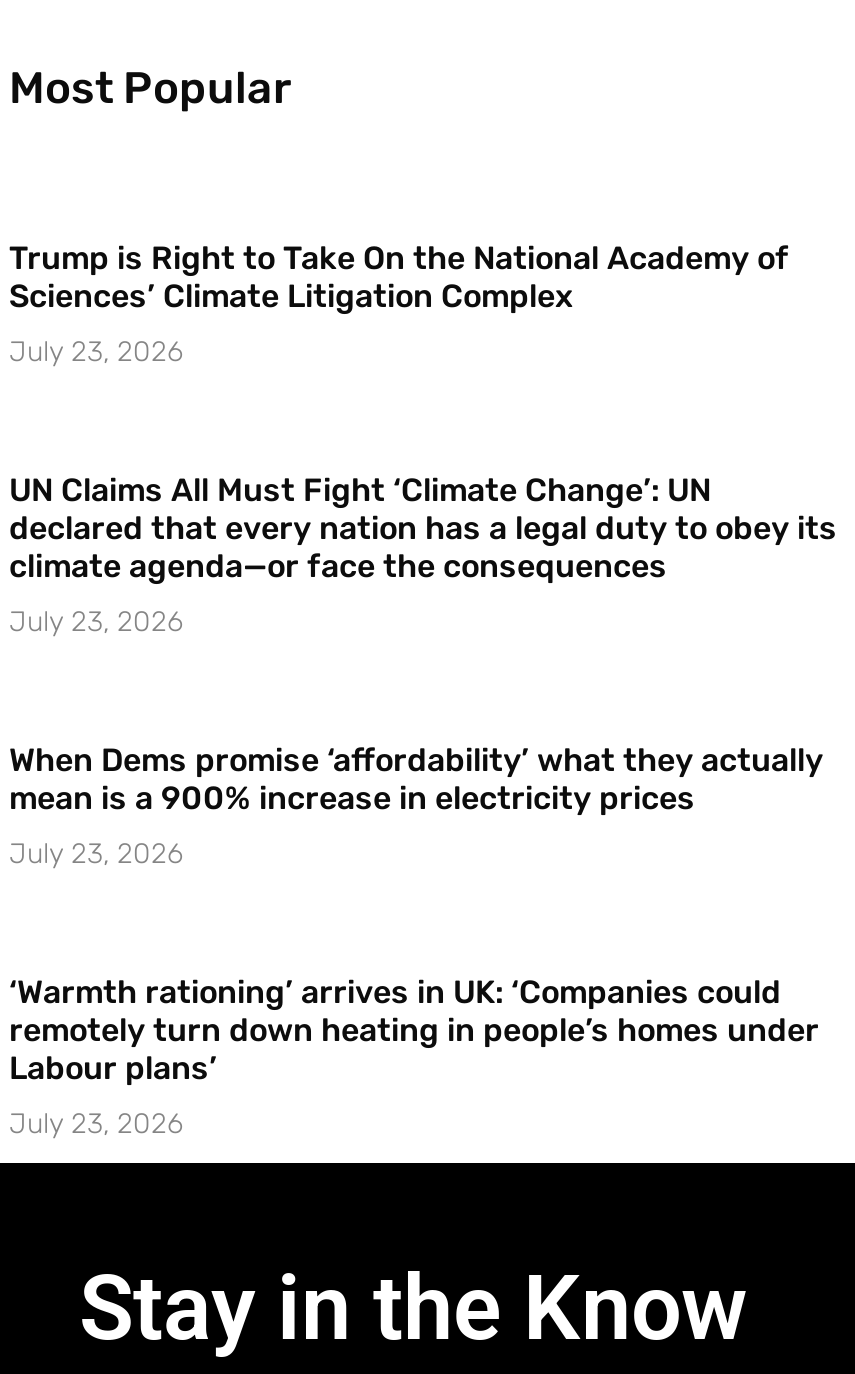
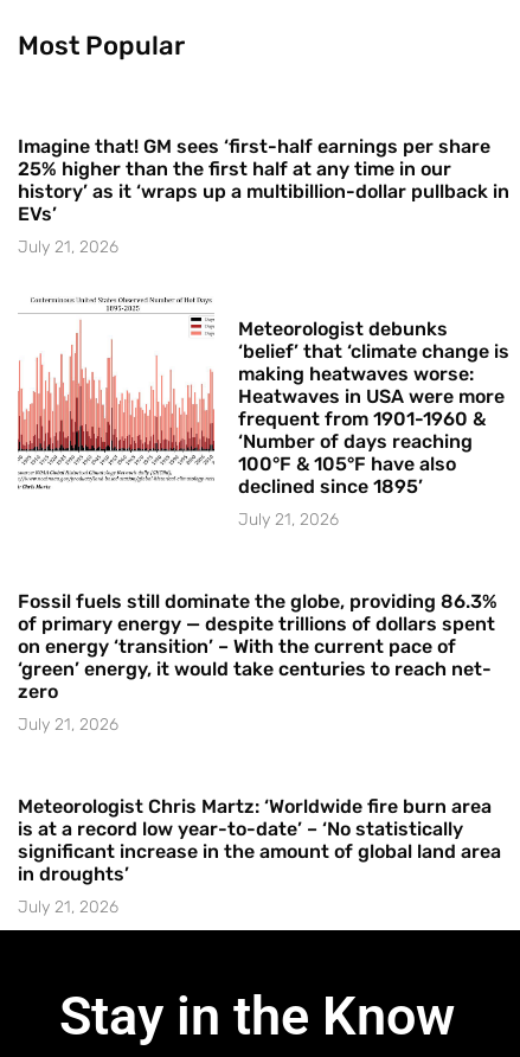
- Trump is Right to Take On the National Academy of
- Sciences’ Climate Litigation Complex
+ Imagine that! GM sees ‘first-half earnings per share
+ 25% higher than the first half at any time in our
+ history’ as it ‘wraps up a multibillion-dollar pullback in
+ EVs’

- July 23, 2026
+ July 21, 2026

- UN Claims All Must Fight ‘Climate Change’: UN
- declared that every nation has a legal duty to obey its
- climate agenda—or face the consequences
+ Meteorologist debunks
+ ‘belief’ that ‘climate change is
+ making heatwaves worse:
+ Heatwaves in USA were more
+ frequent from 1901-1960 &
+ ‘Number of days reaching
+ 100°F & 105°F have also
+ declined since 1895’

- July 23, 2026
+ July 21, 2026

- When Dems promise ‘affordability’ what they actually
- mean is a 900% increase in electricity prices
+ Fossil fuels still dominate the globe, providing 86.3%
+ of primary energy — despite trillions of dollars spent
+ on energy ‘transition’ – With the current pace of
+ ‘green’ energy, it would take centuries to reach net-
+ zero

- July 23, 2026
+ July 21, 2026

- ‘Warmth rationing’ arrives in UK: ‘Companies could
- remotely turn down heating in people’s homes under
- Labour plans’
+ Meteorologist Chris Martz: ‘Worldwide fire burn area
+ is at a record low year-to-date’ – ‘No statistically
+ significant increase in the amount of global land area
+ in droughts’

- July 23, 2026
+ July 21, 2026
